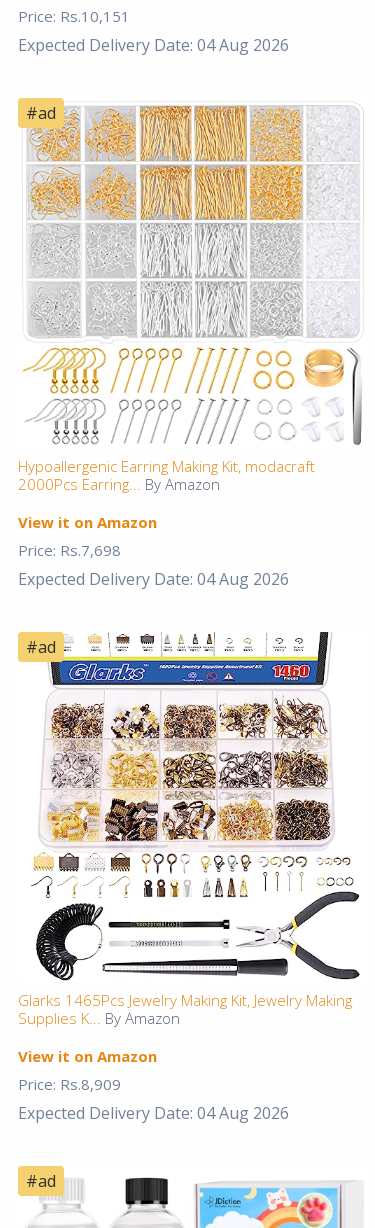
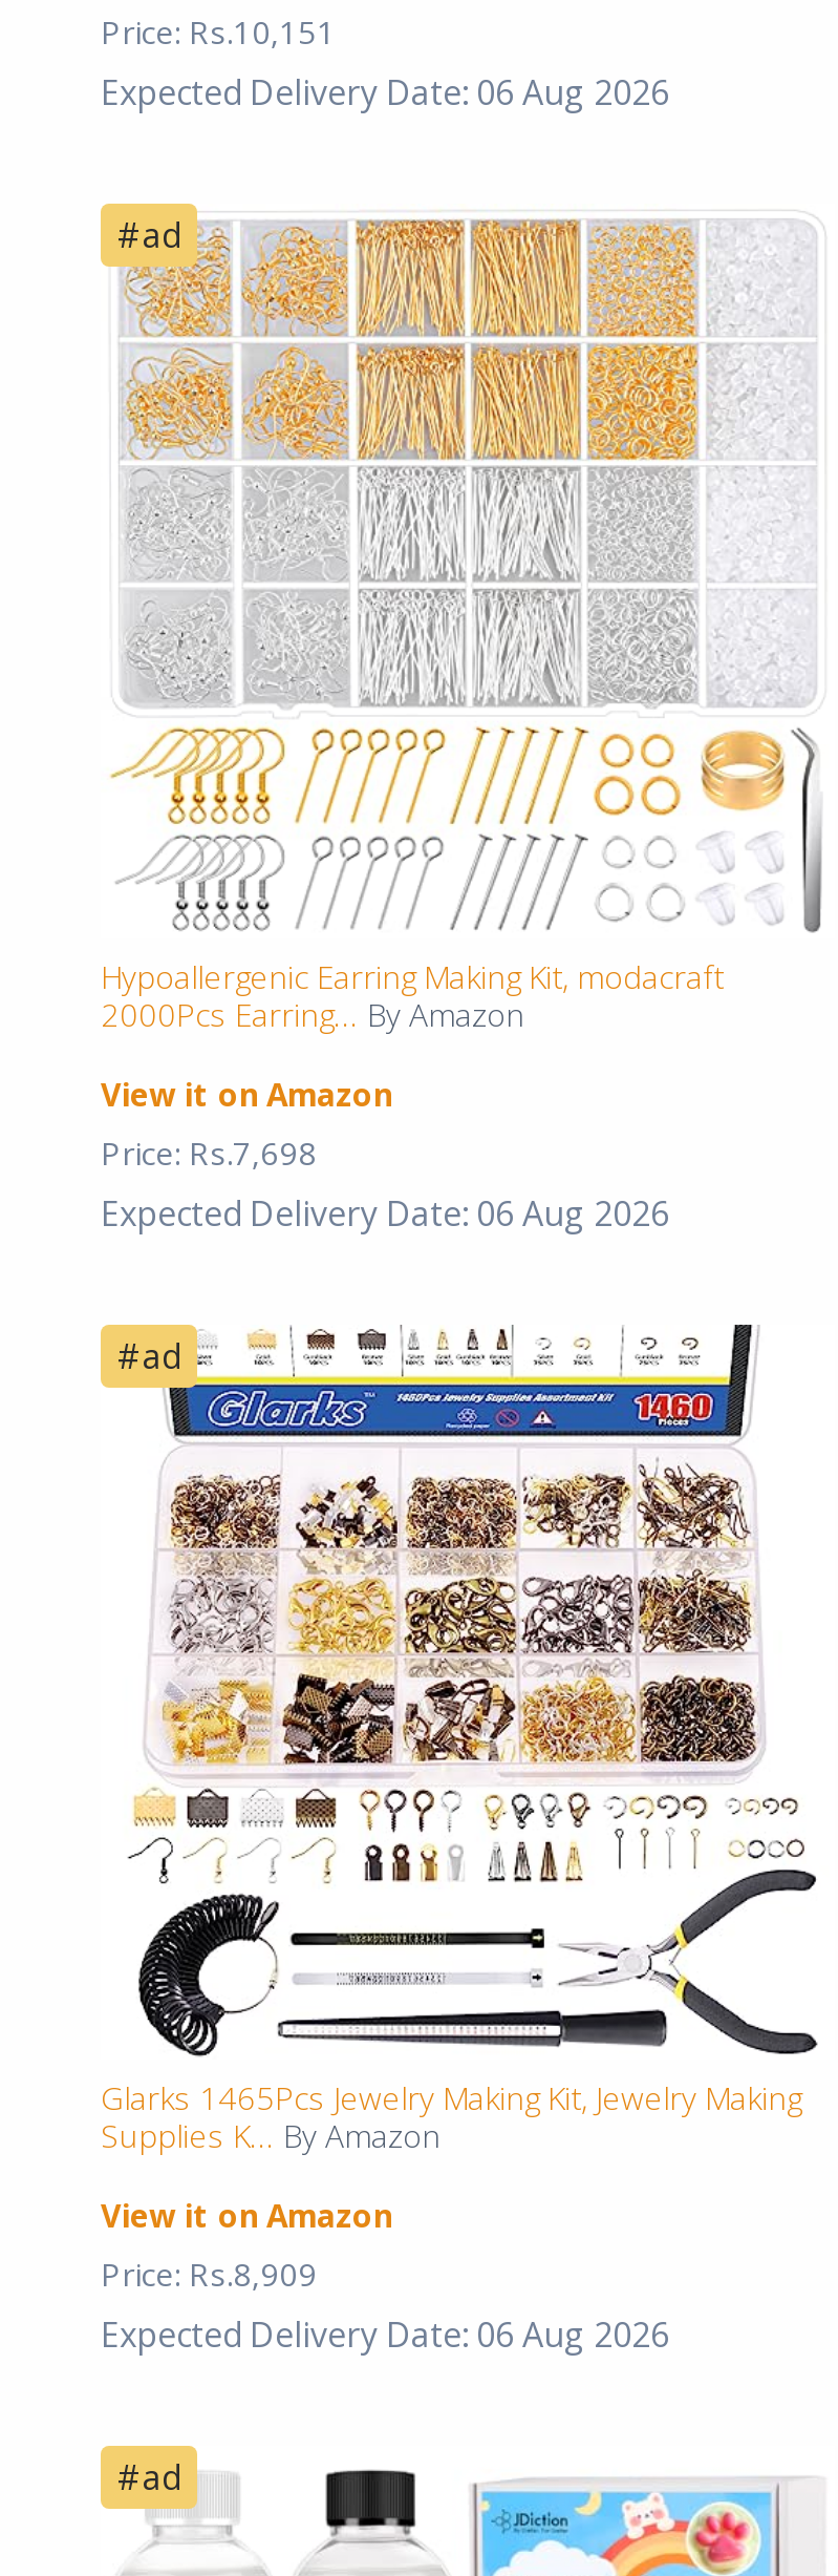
- Expected Delivery Date: 04 Aug 2026
+ Expected Delivery Date: 06 Aug 2026

- Expected Delivery Date: 04 Aug 2026
+ Expected Delivery Date: 06 Aug 2026

- Expected Delivery Date: 04 Aug 2026
+ Expected Delivery Date: 06 Aug 2026
